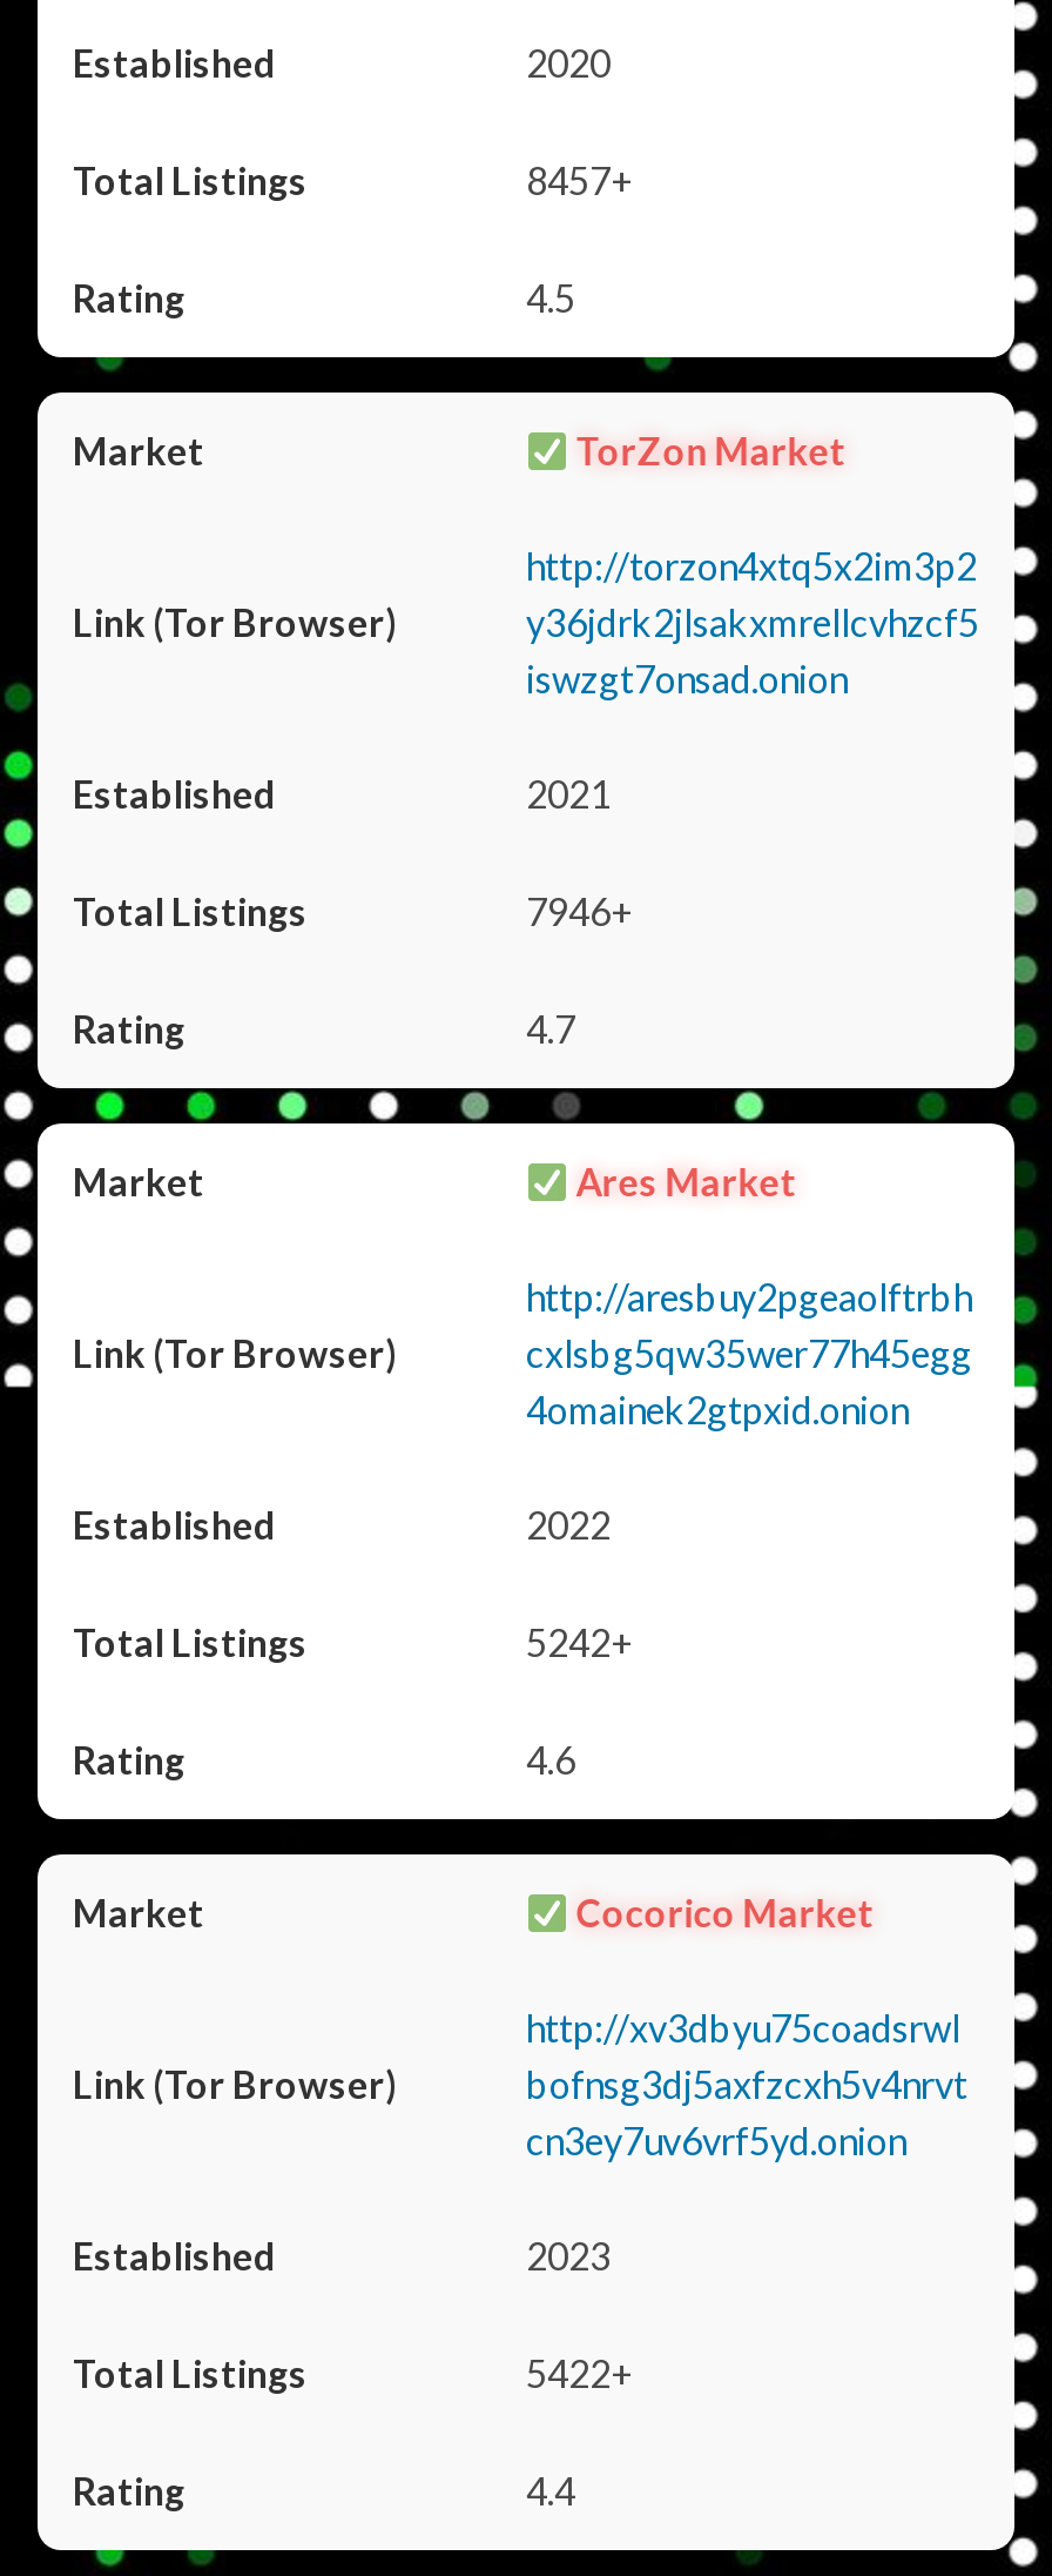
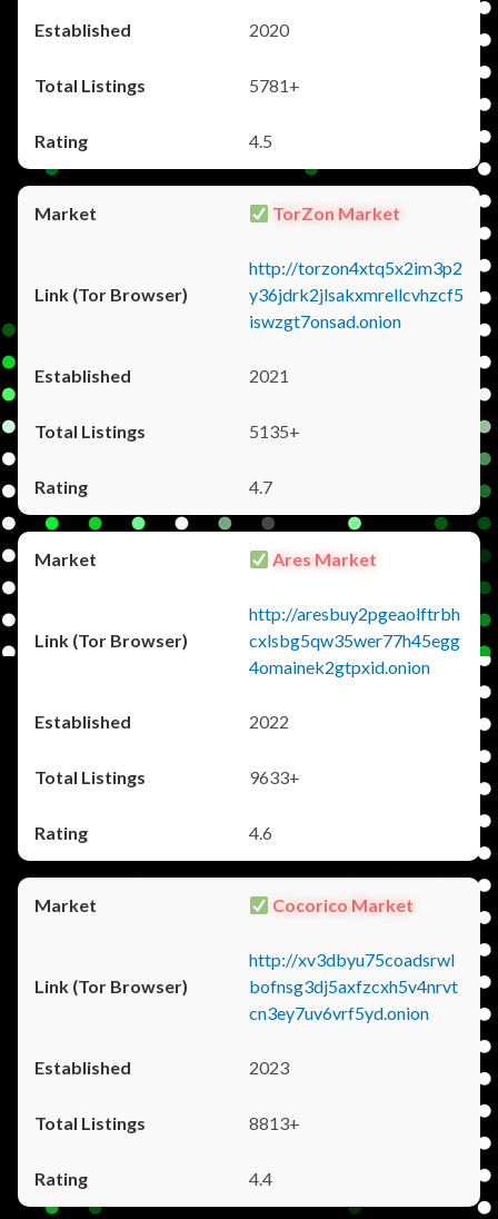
- 8457+
+ 5781+

- 7946+
+ 5135+

- 5242+
+ 9633+

- 5422+
+ 8813+
